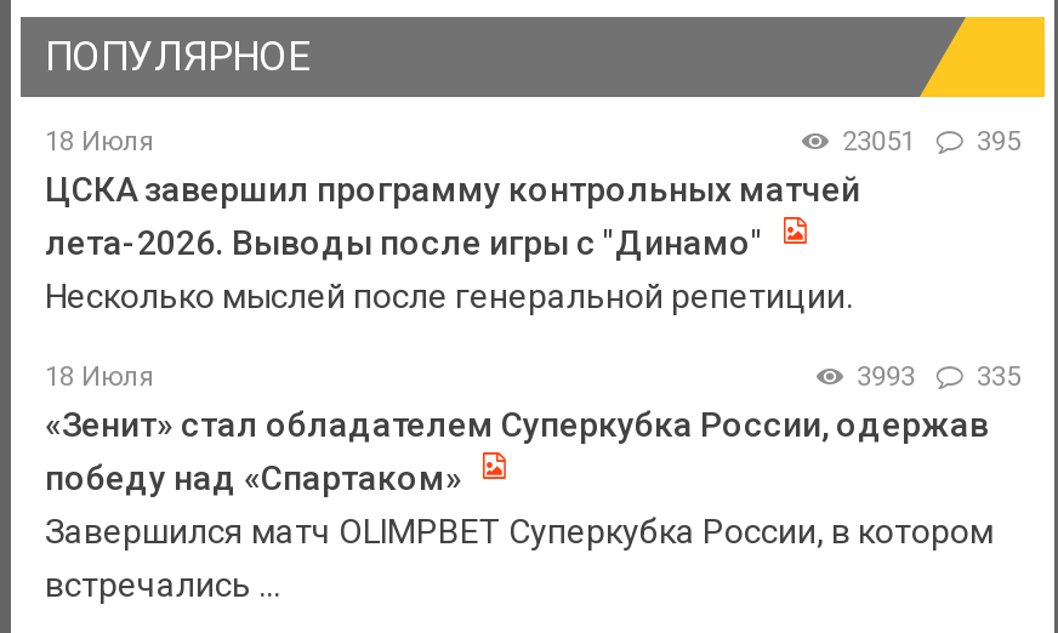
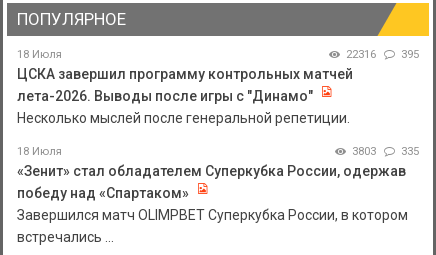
- 23051 395
+ 22316 395

- 3993 335
+ 3803 335
